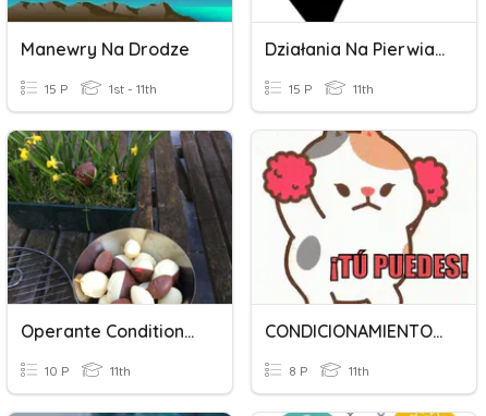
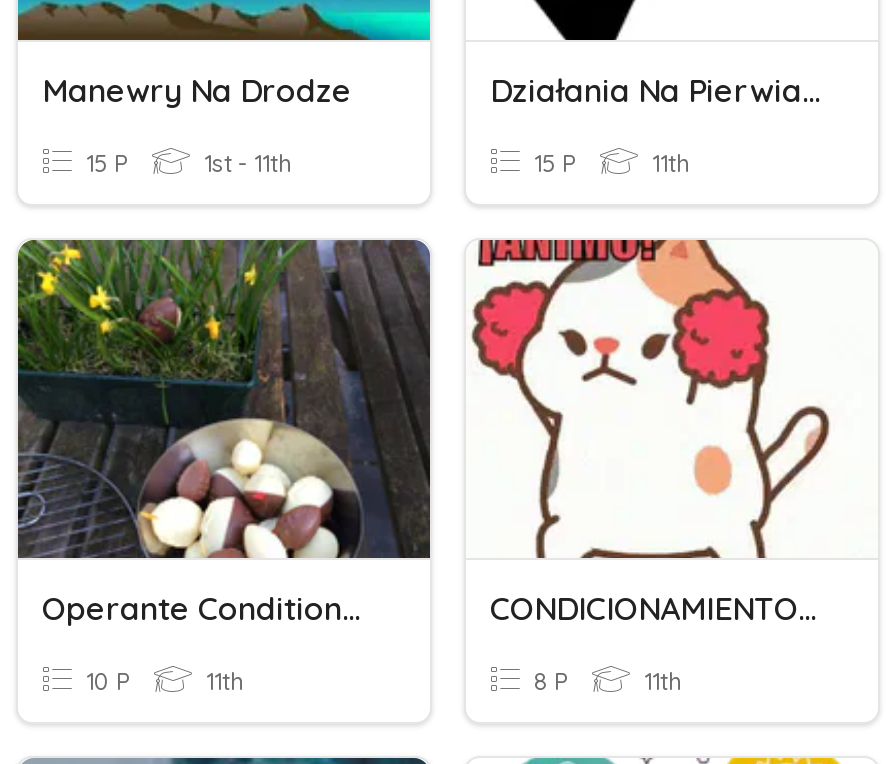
- [image]
+ [image]
